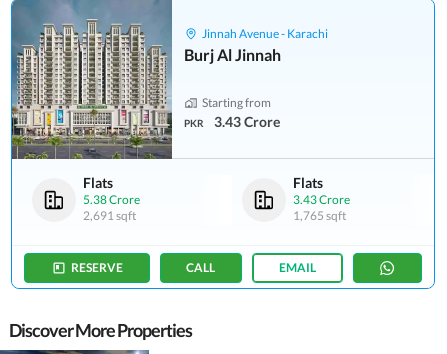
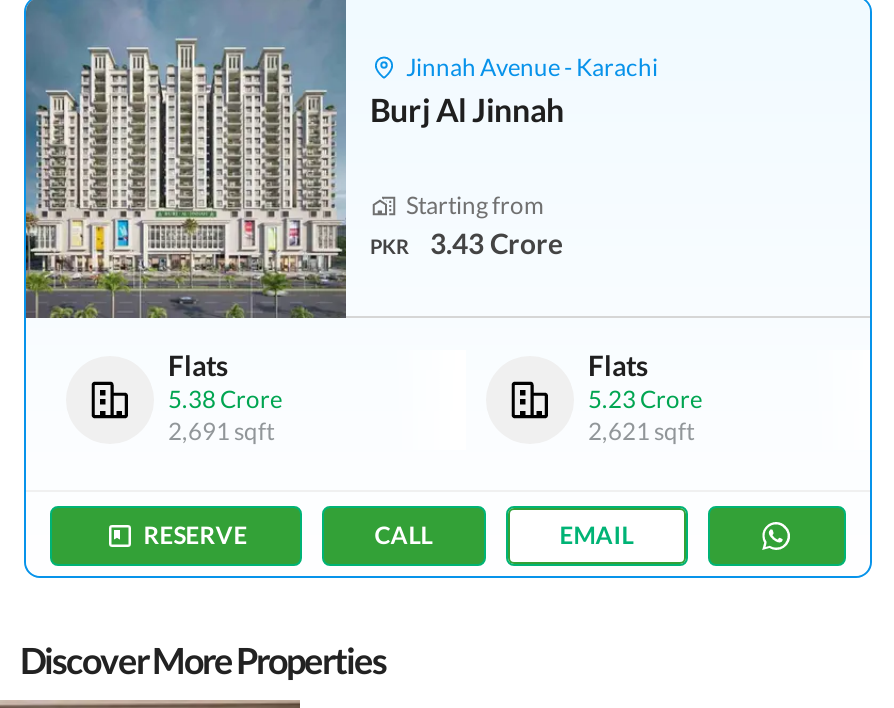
- 3.43 Crore
+ 5.23 Crore

- 1,765 sqft
+ 2,621 sqft
